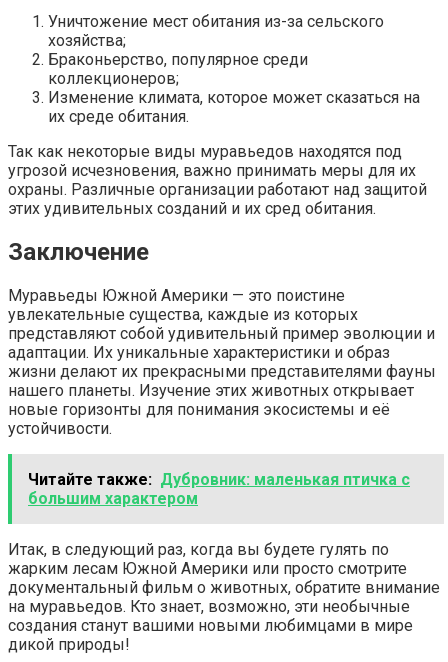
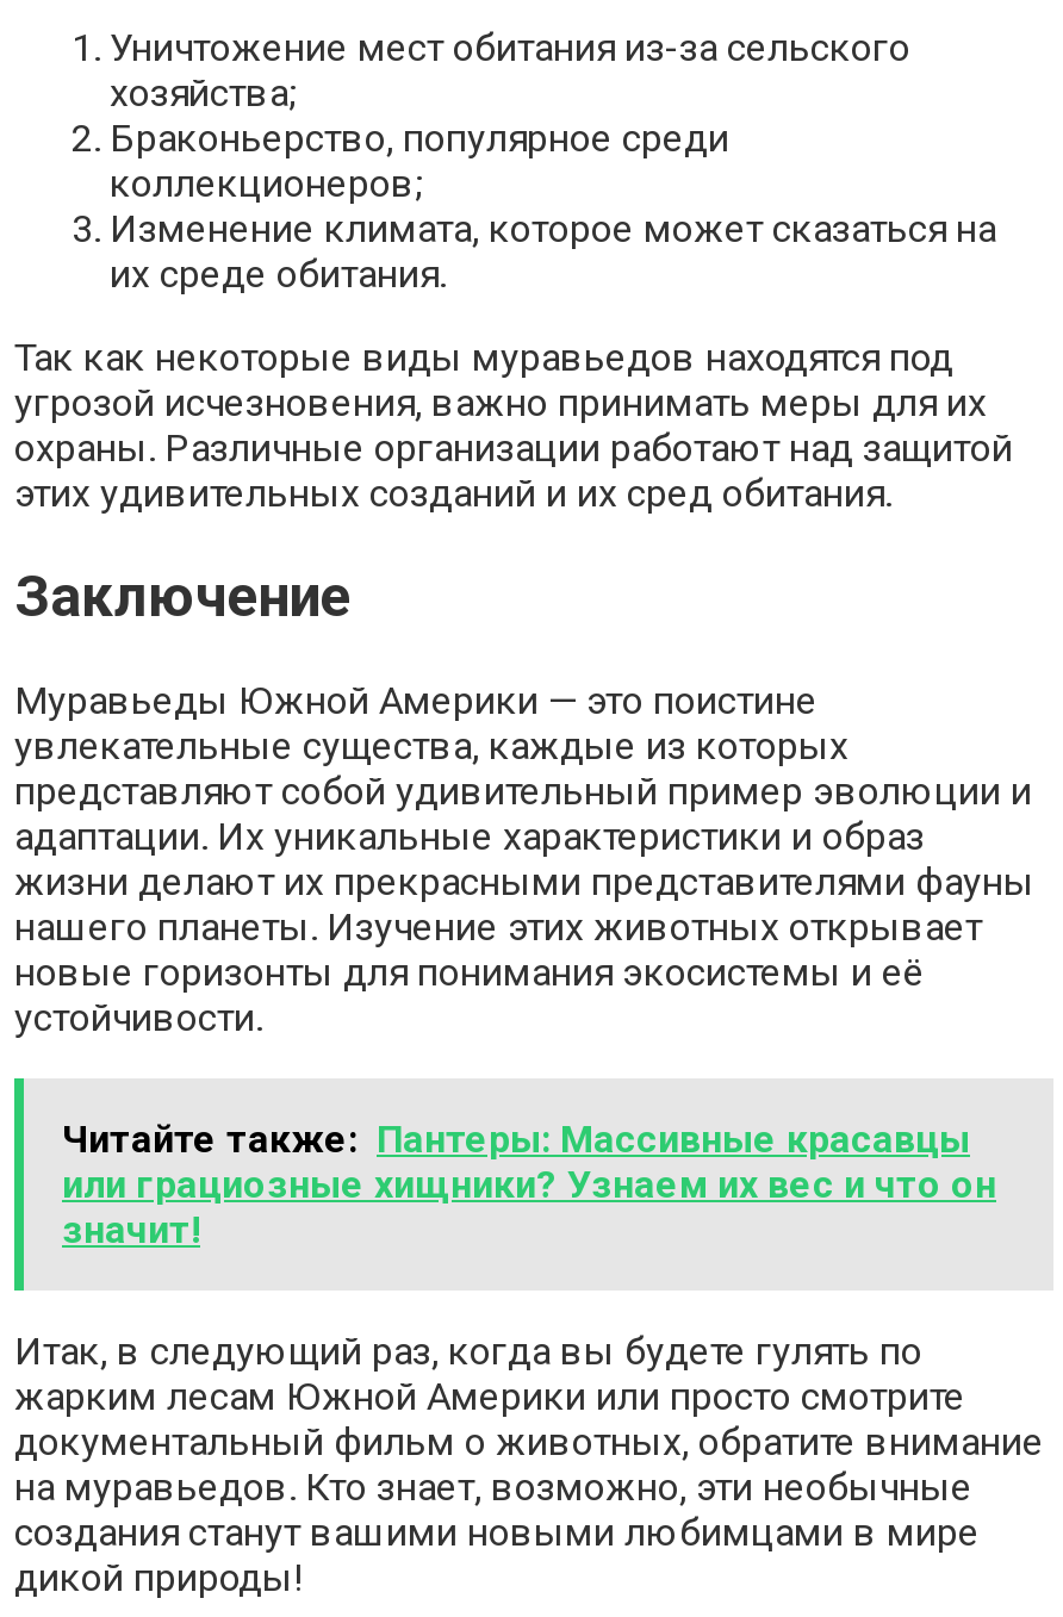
- Читайте также: Дубровник: маленькая птичка с
- большим характером
+ Читайте также: Пантеры: Массивные красавцы
+ или грациозные хищники? Узнаем их вес и что он
+ значит!
